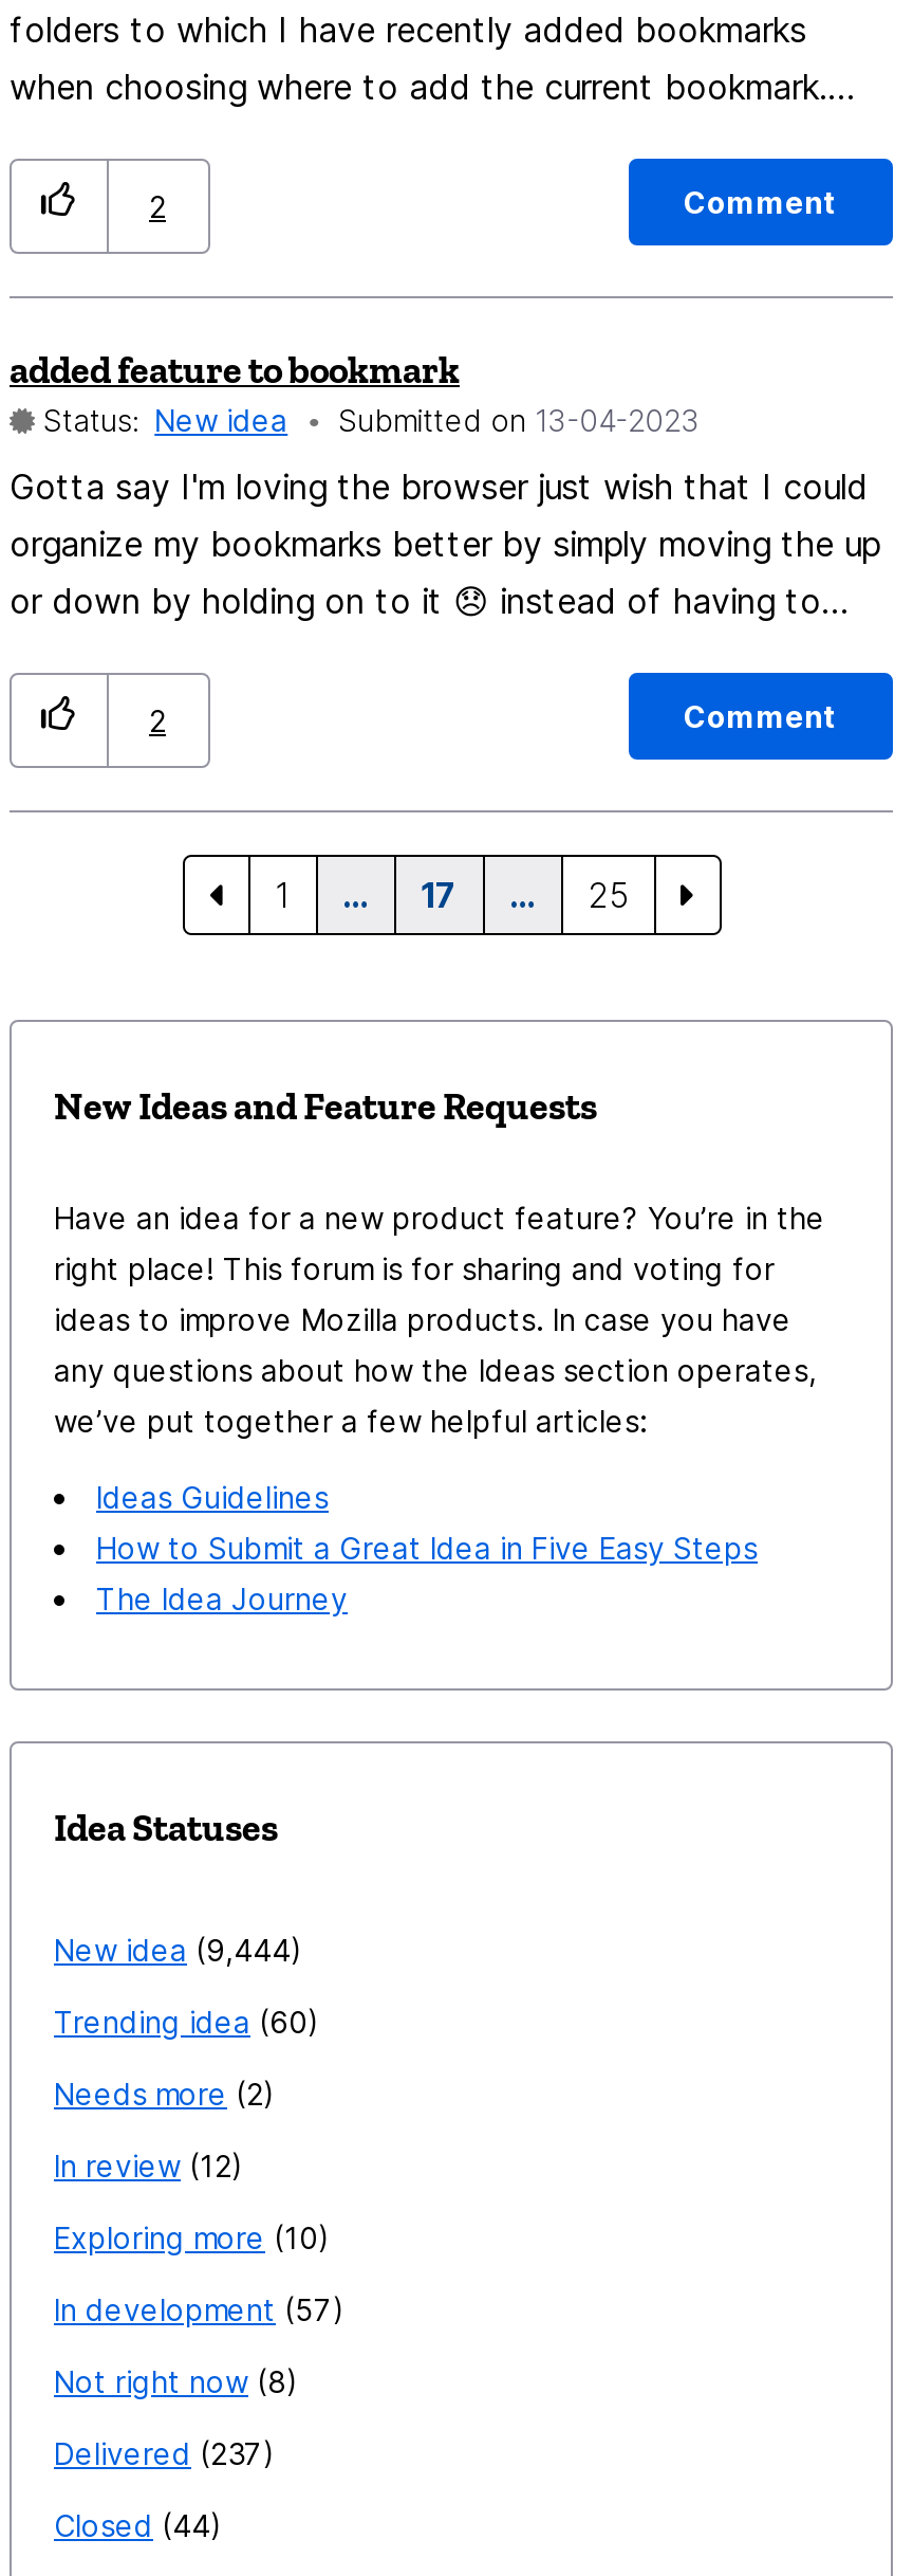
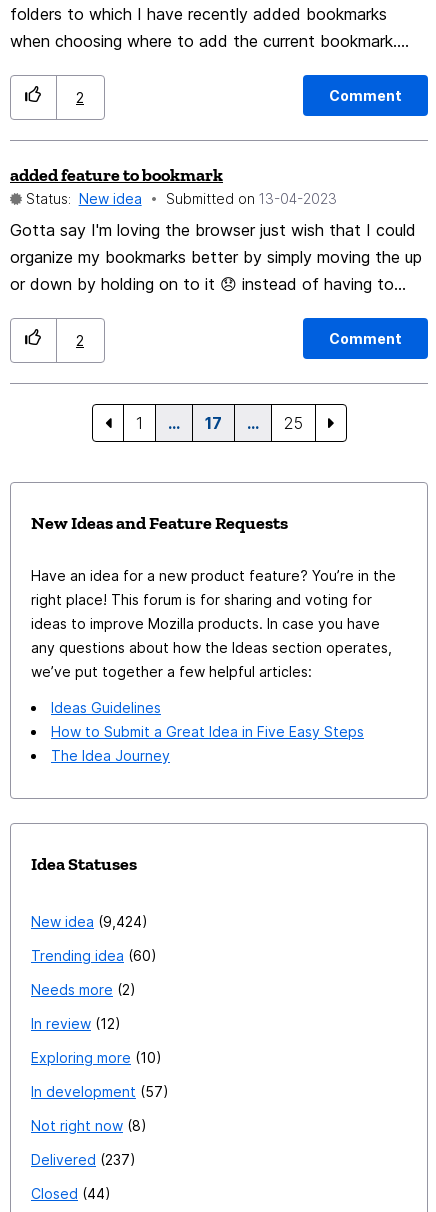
- New idea 9,444
+ New idea 9,424
